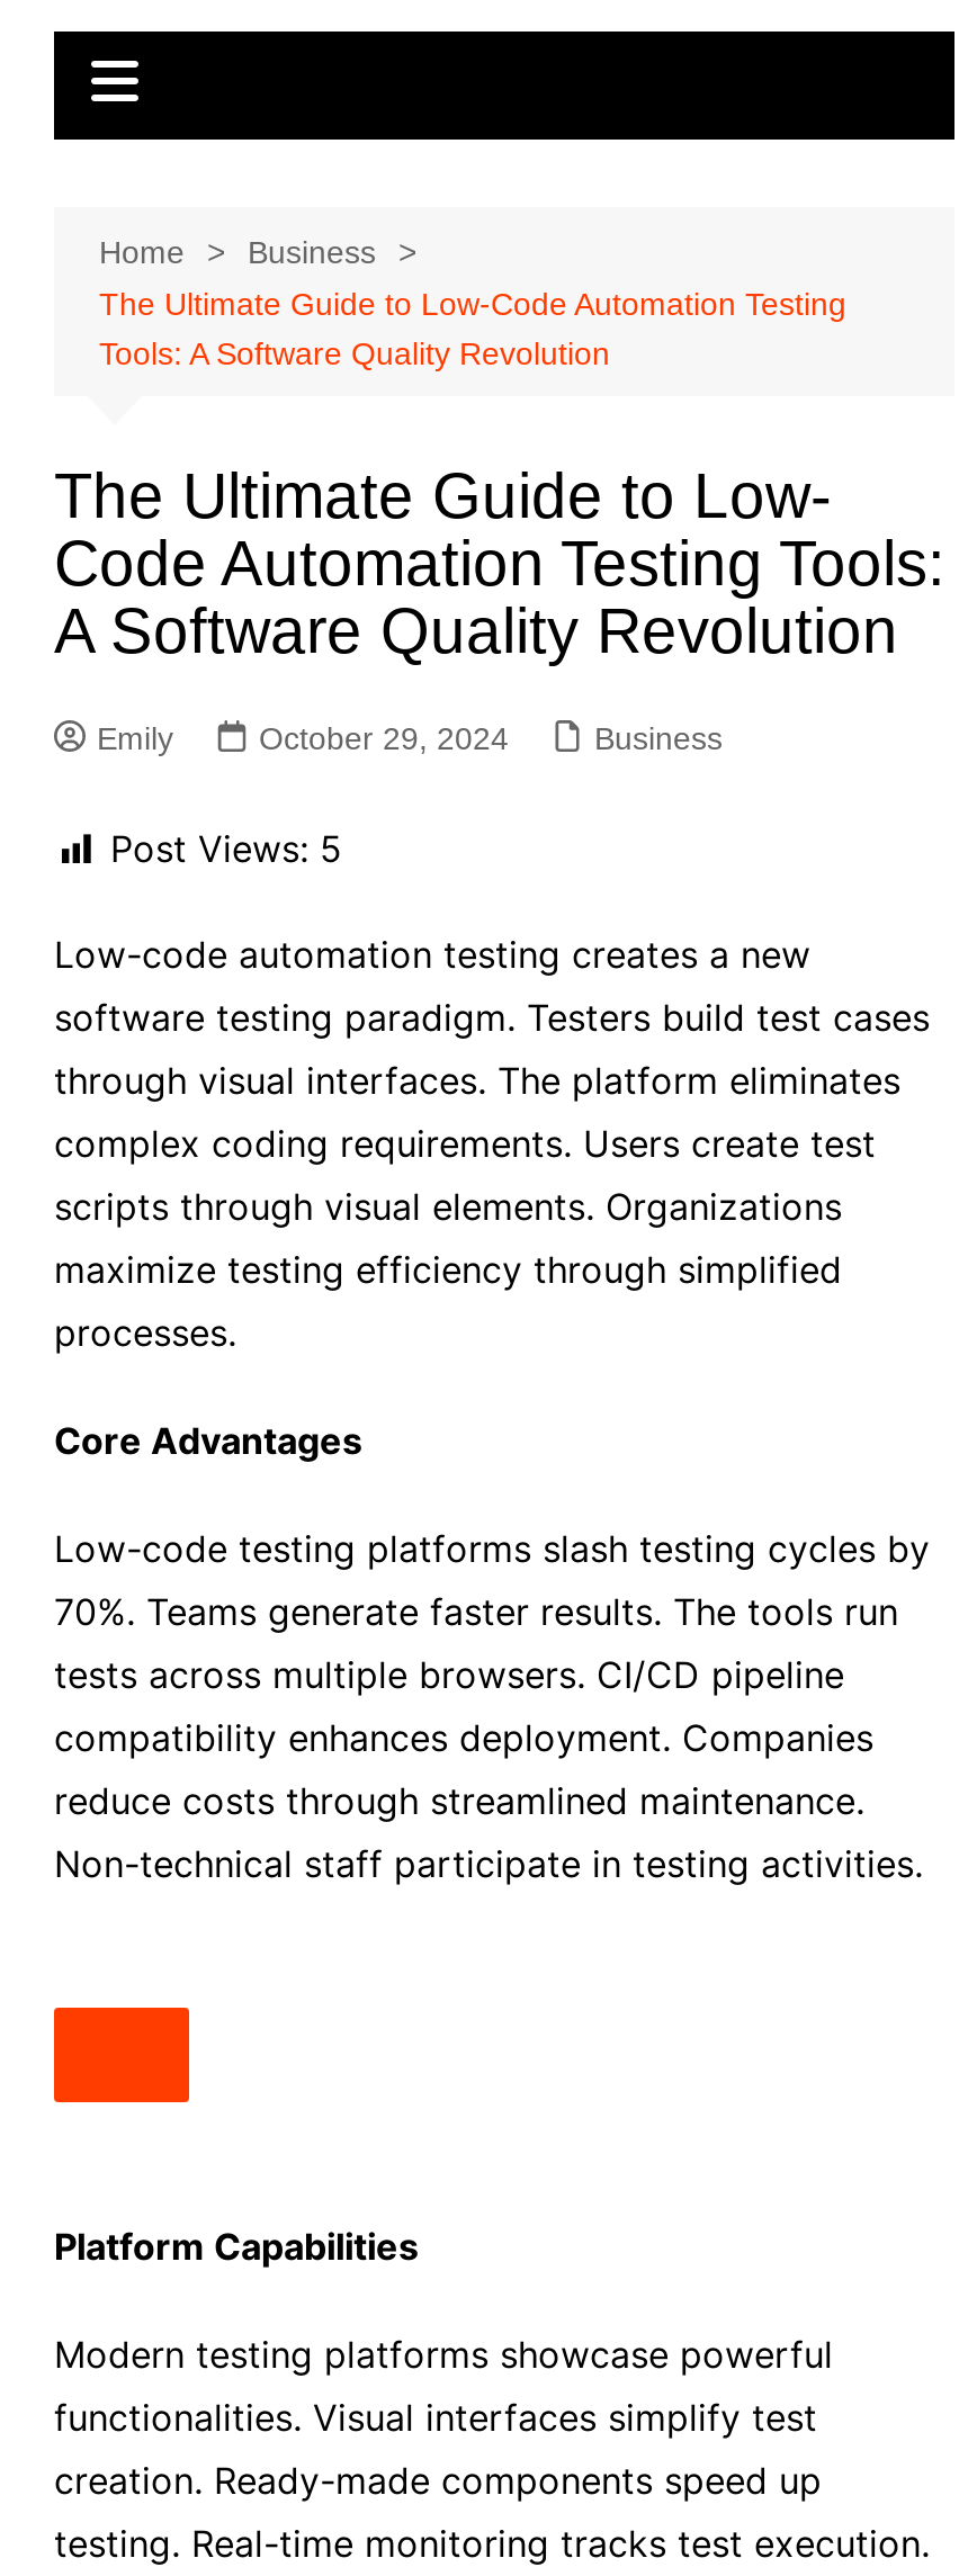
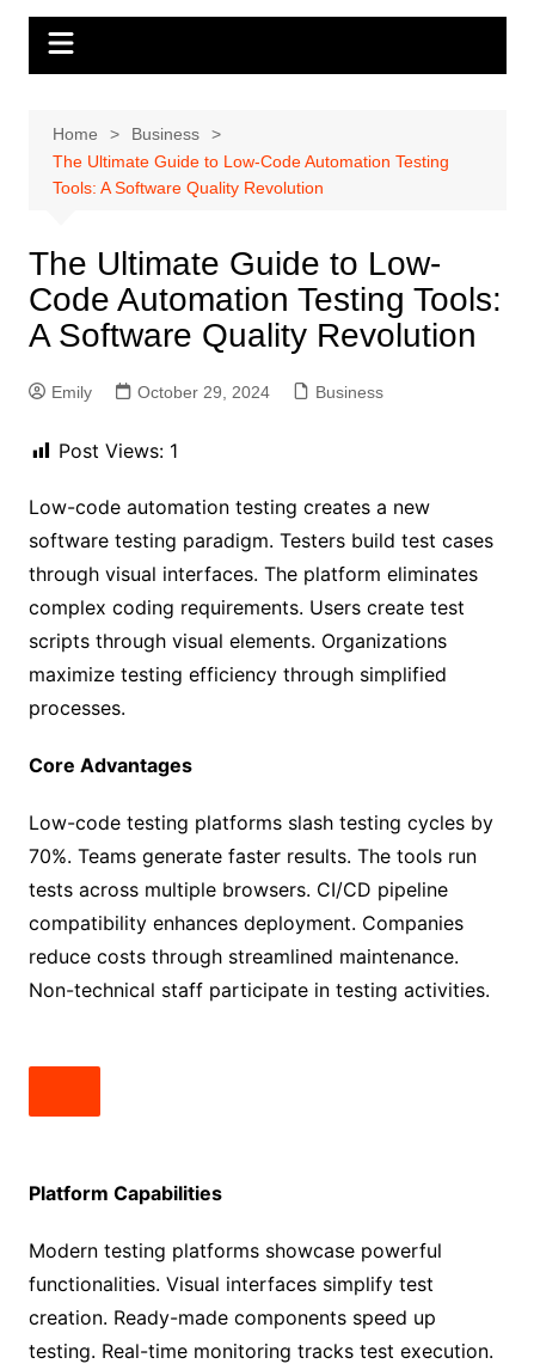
- Post Views: 5
+ Post Views: 1
